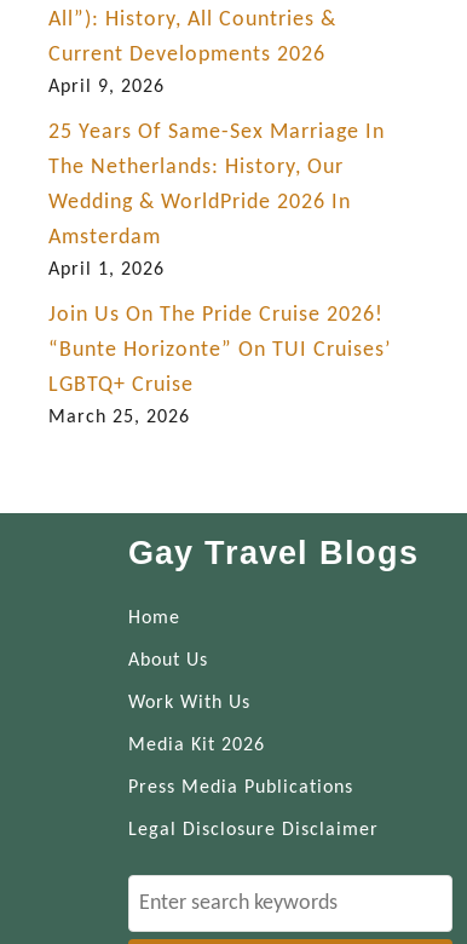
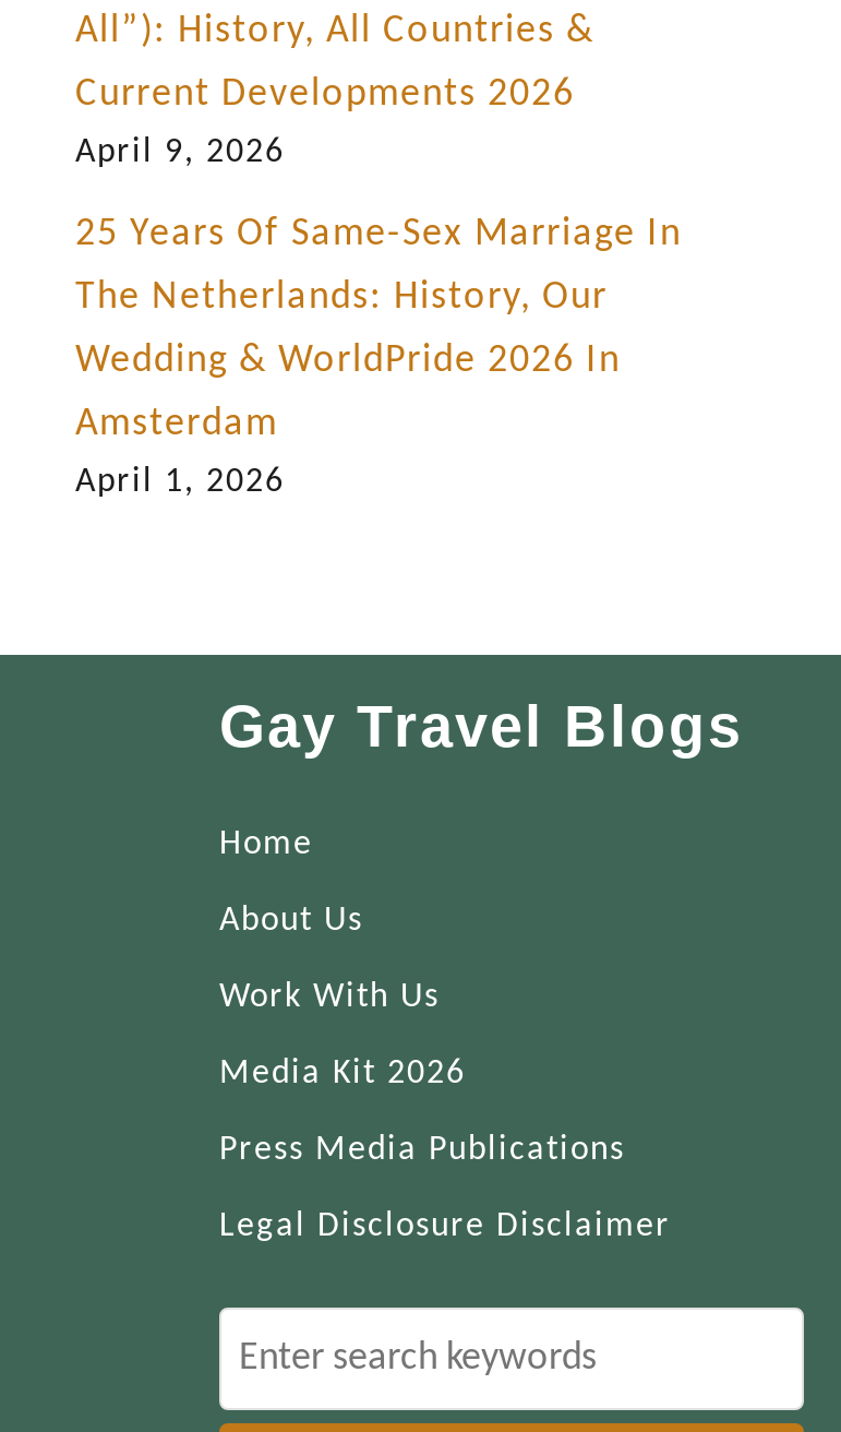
- Join Us On The Pride Cruise 2026!
- “Bunte Horizonte” On TUI Cruises’
- LGBTQ+ Cruise
- March 25, 2026
